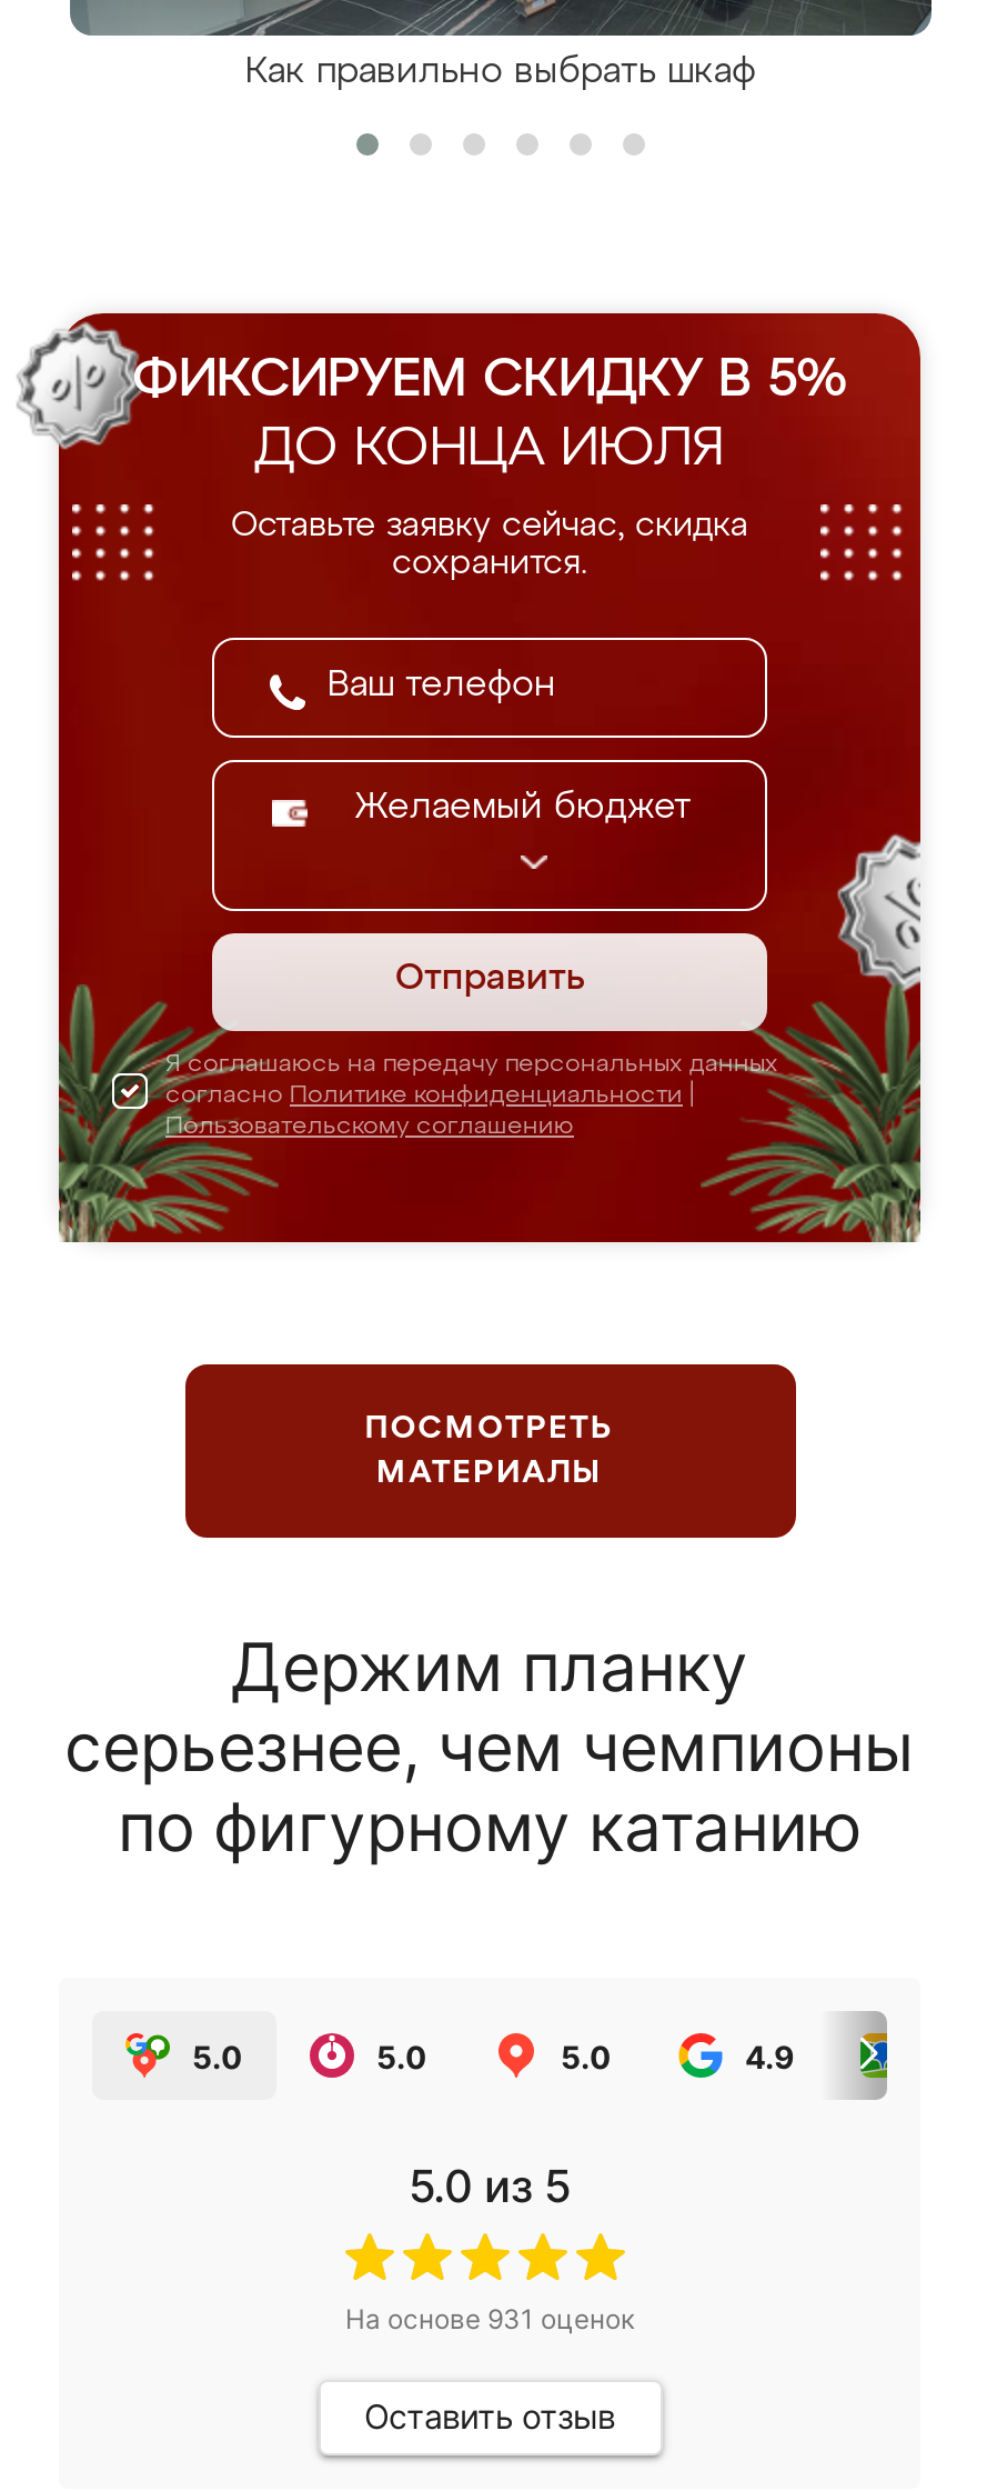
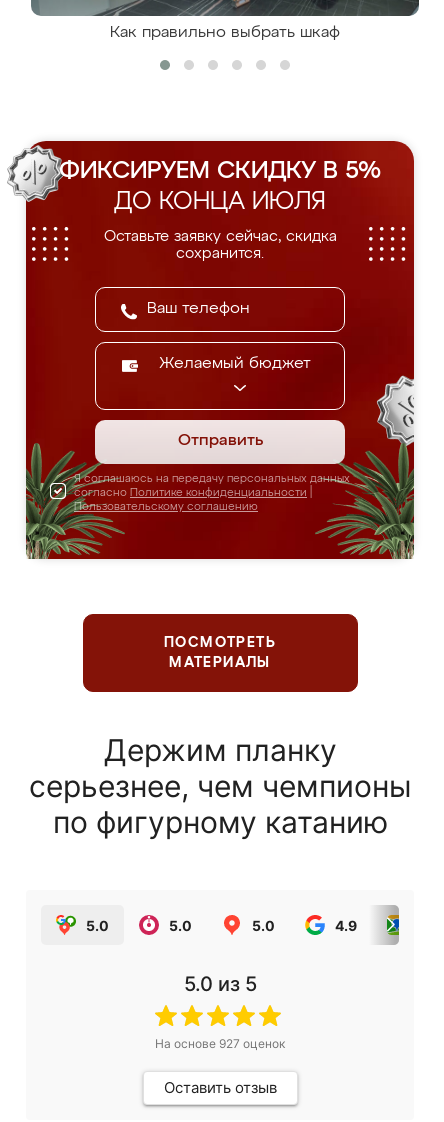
- На основе 931 оценок
+ На основе 927 оценок
